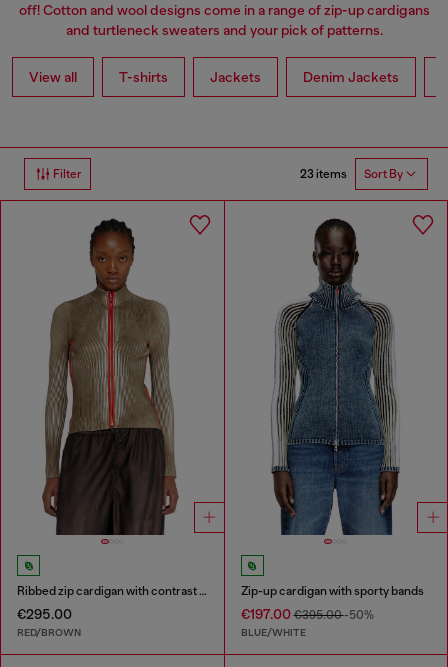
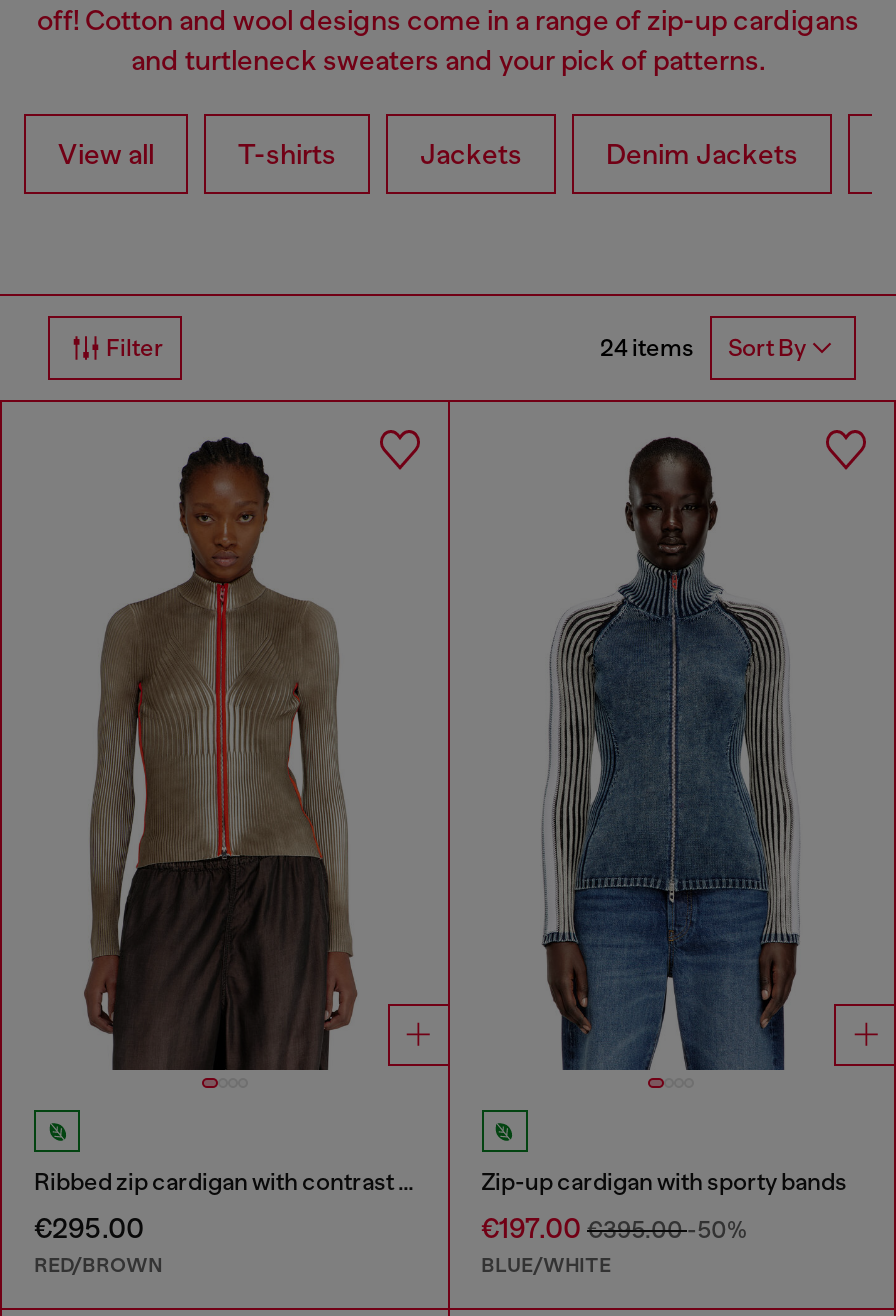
- 23 items Sort By
+ 24 items Sort By
